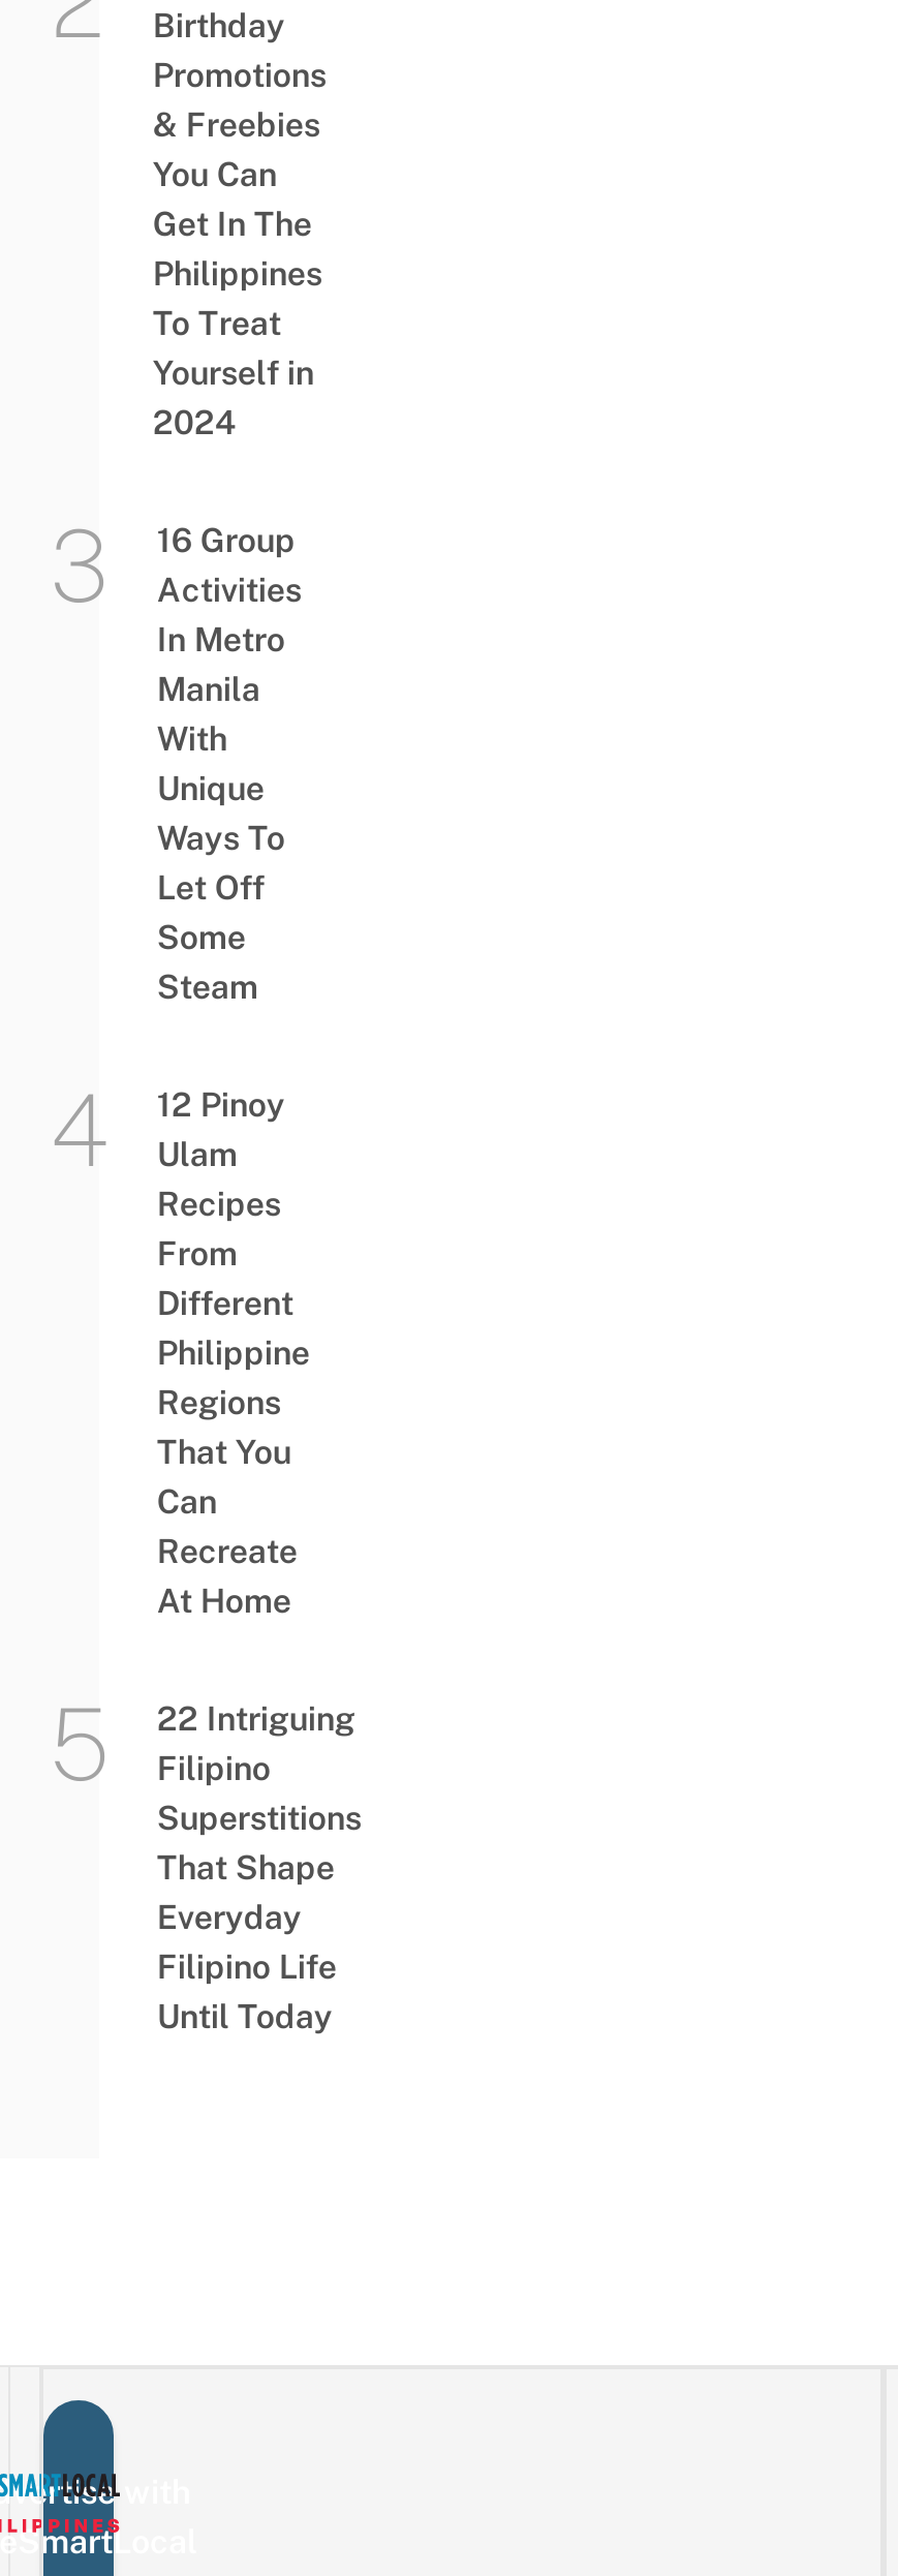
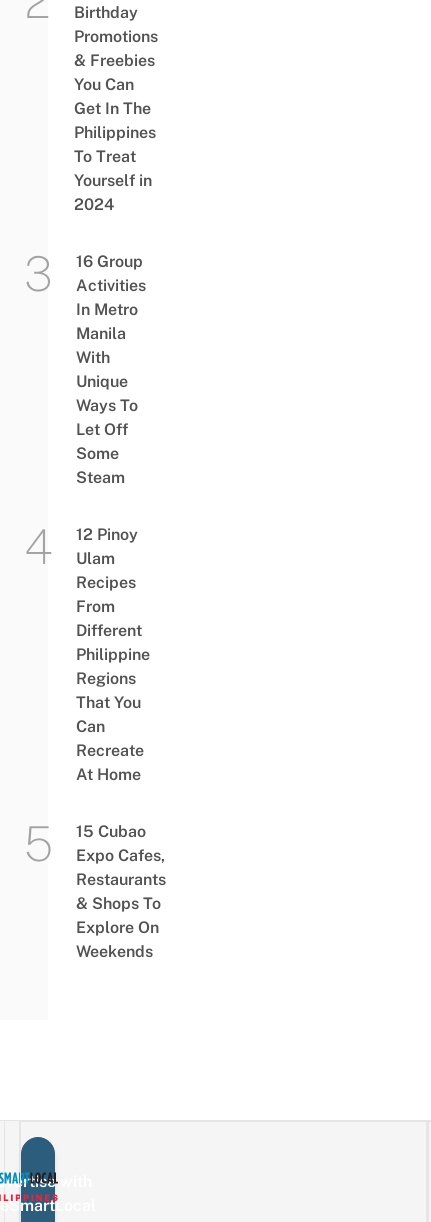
- 22 Intriguing
- Filipino
- Superstitions
- That Shape
- Everyday
- Filipino Life
- Until Today
+ 15 Cubao
+ Expo Cafes,
+ Restaurants
+ & Shops To
+ Explore On
+ Weekends
